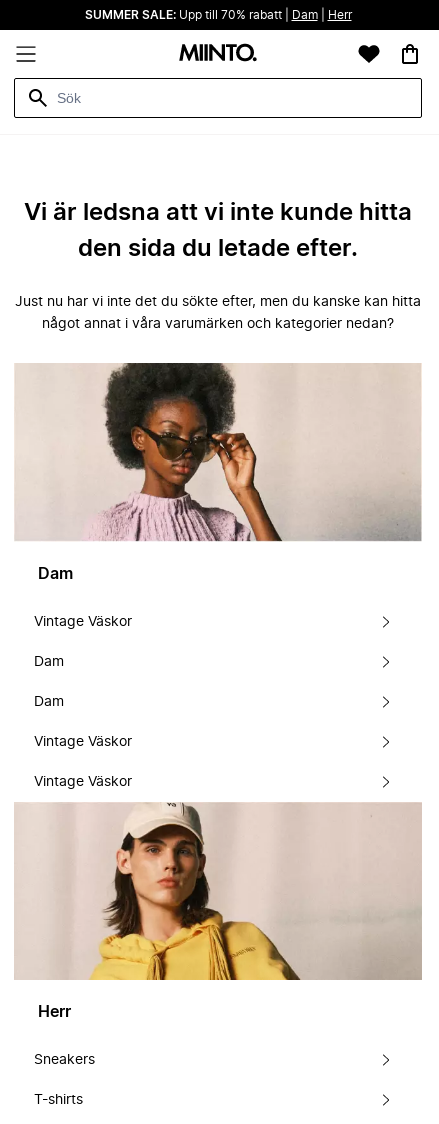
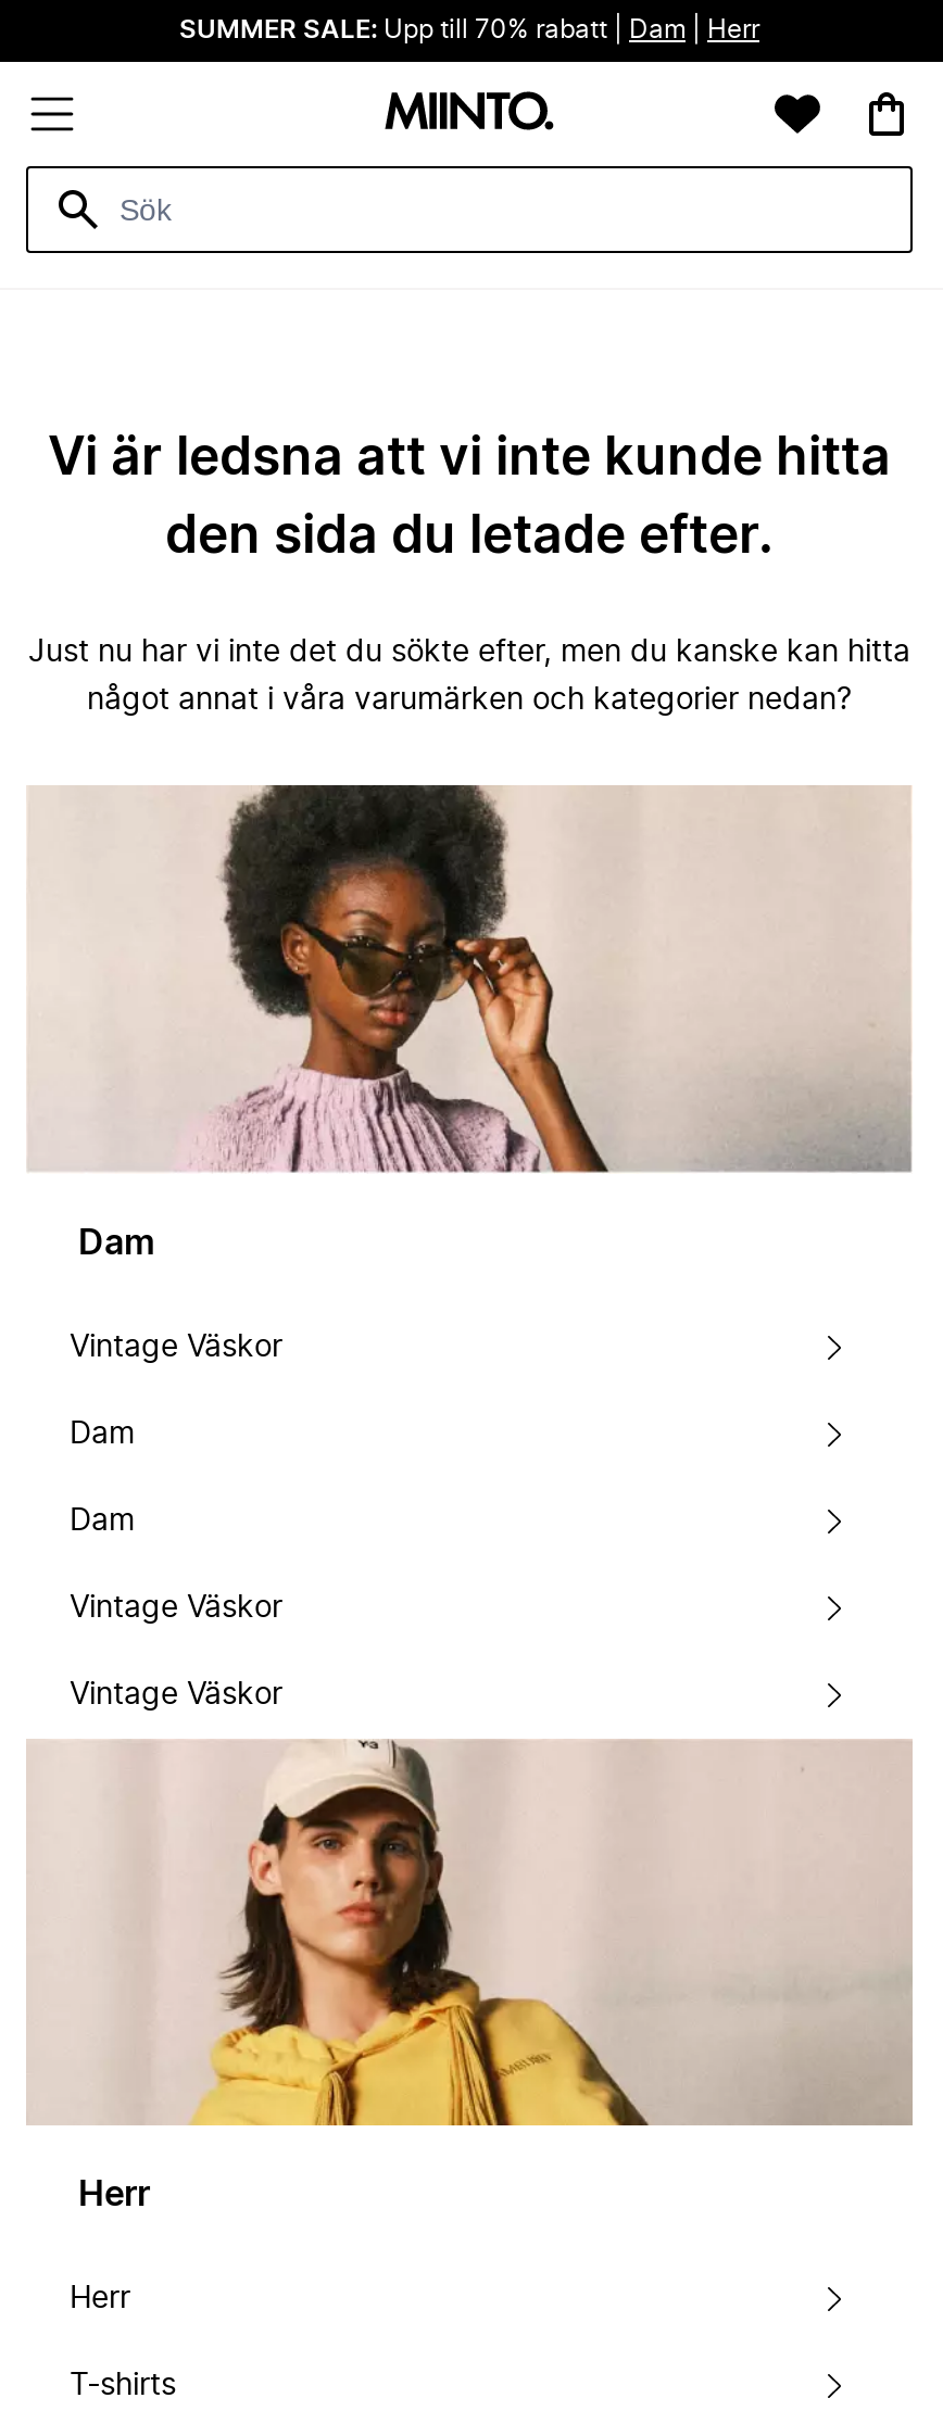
- Sneakers
+ Herr
